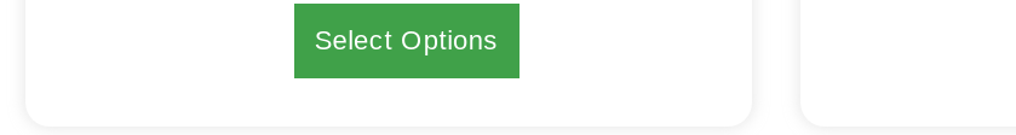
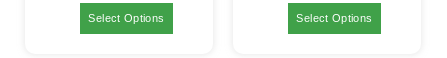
+ Select Options
